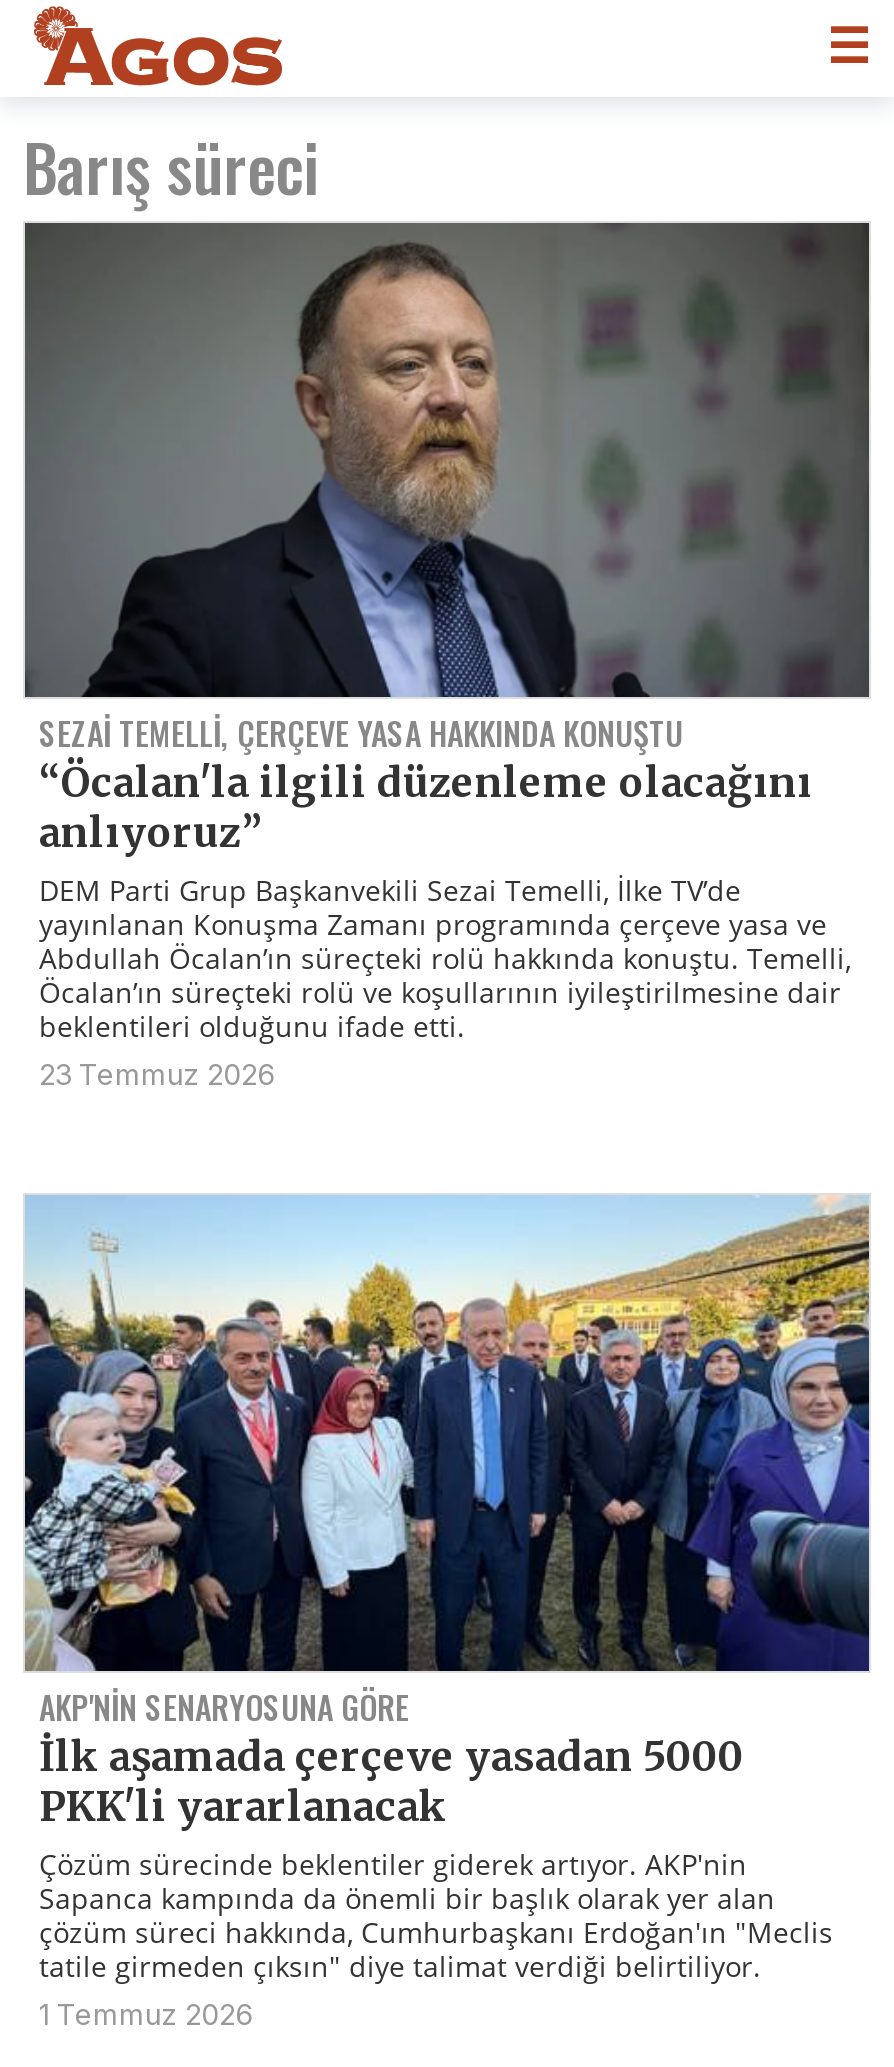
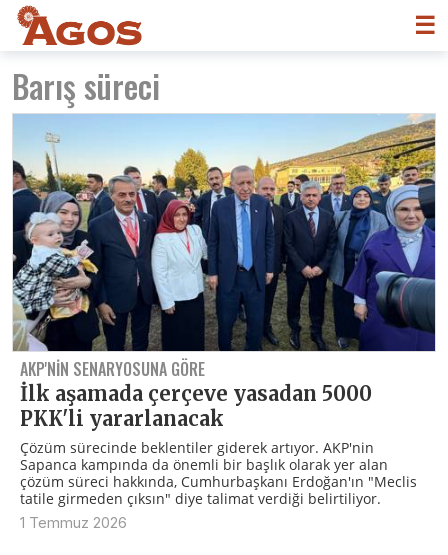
- [image]
- SEZAI TEMELLI, ÇERÇEVE YASA HAKKINDA KONUŞTU
- “Öcalan'la ilgili düzenleme olacağını
- anlıyoruz”
- DEM Parti Grup Başkanvekili Sezai Temelli, İlke TV’de
- yayınlanan Konuşma Zamanı programında çerçeve yasa ve
- Abdullah Öcalan’ın süreçteki rolü hakkında konuştu. Temelli,
- Öcalan’ın süreçteki rolü ve koşullarının iyileştirilmesine dair
- beklentileri olduğunu ifade etti.
- 23 Temmuz 2026
